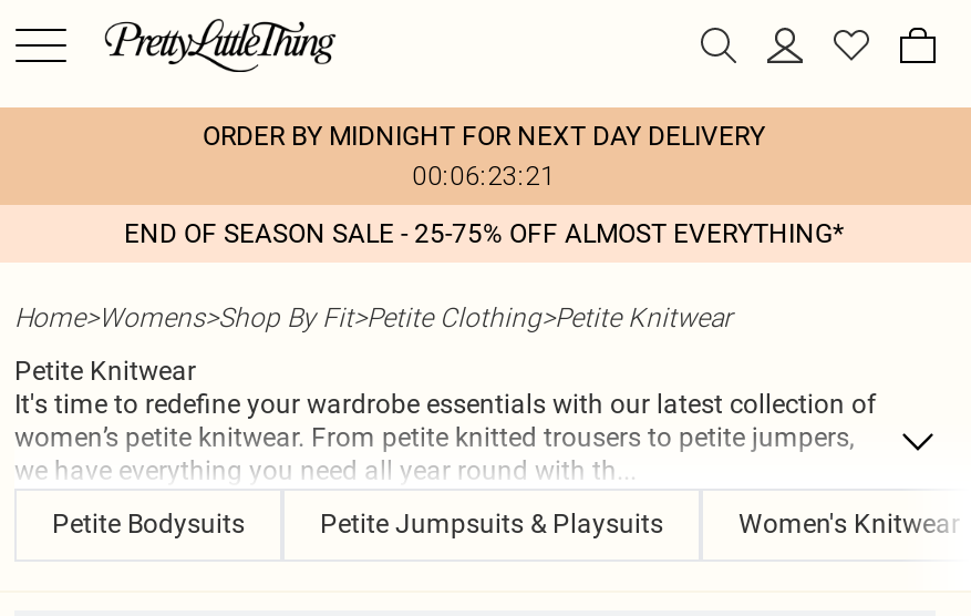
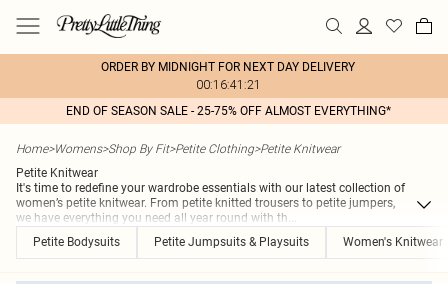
- 00:06:23:21
+ 00:16:41:21
